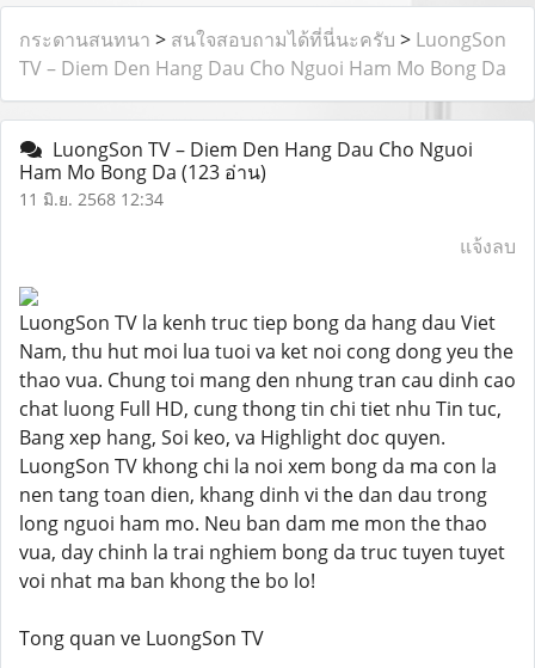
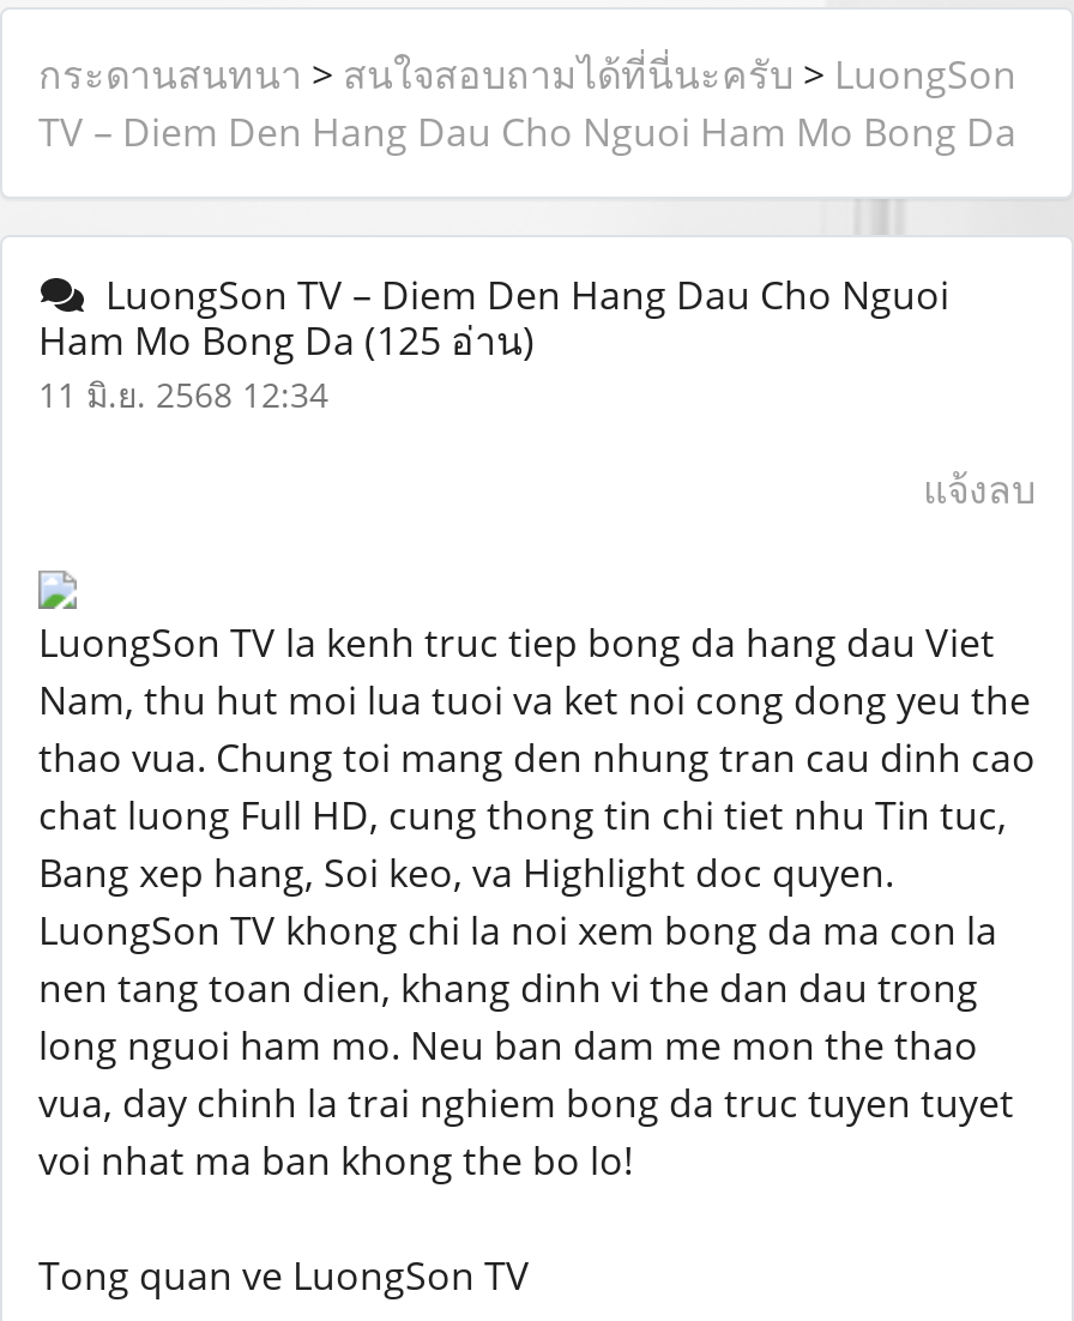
- Ham Mo Bong Da (123 อ่าน)
+ Ham Mo Bong Da (125 อ่าน)
